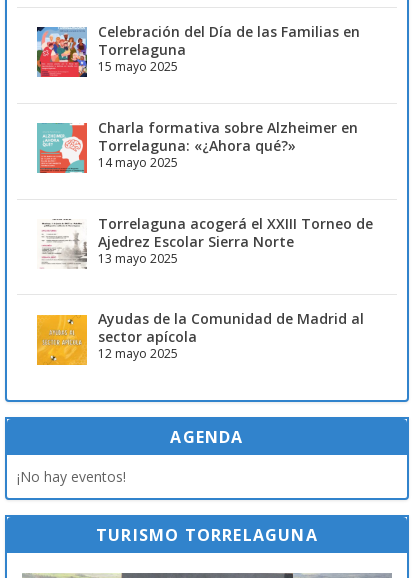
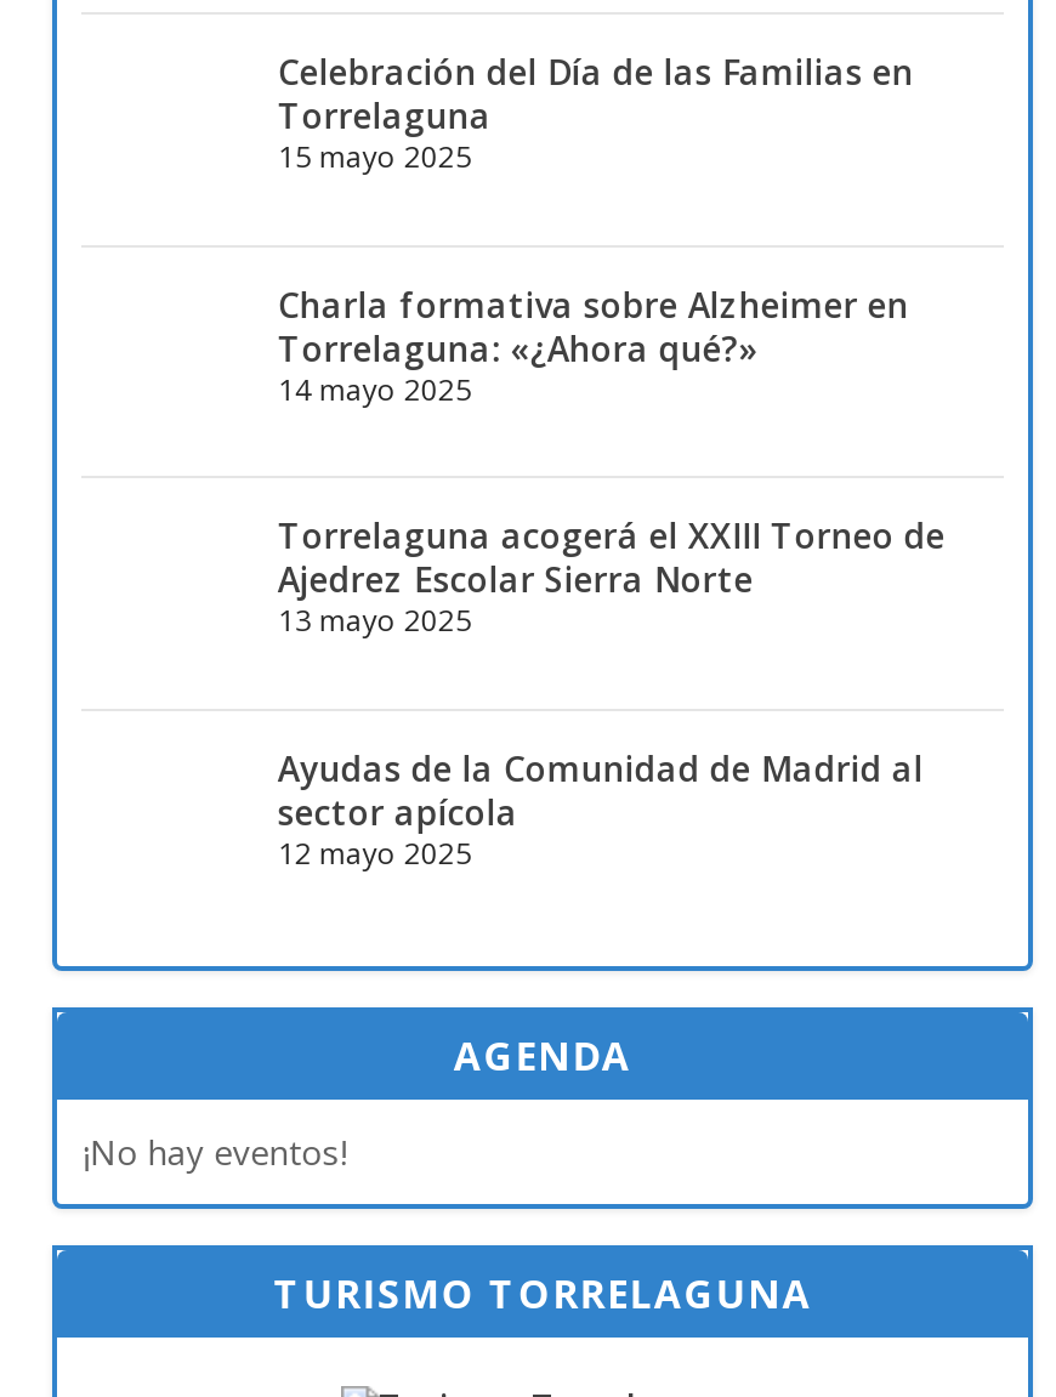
- [image]

- [image]

- [image]

- [image]
